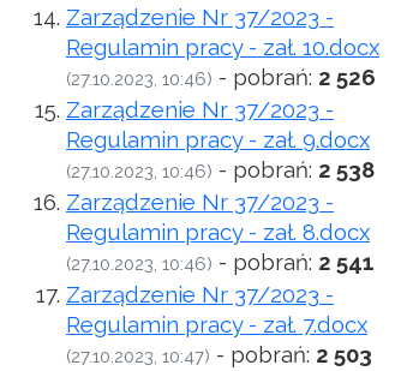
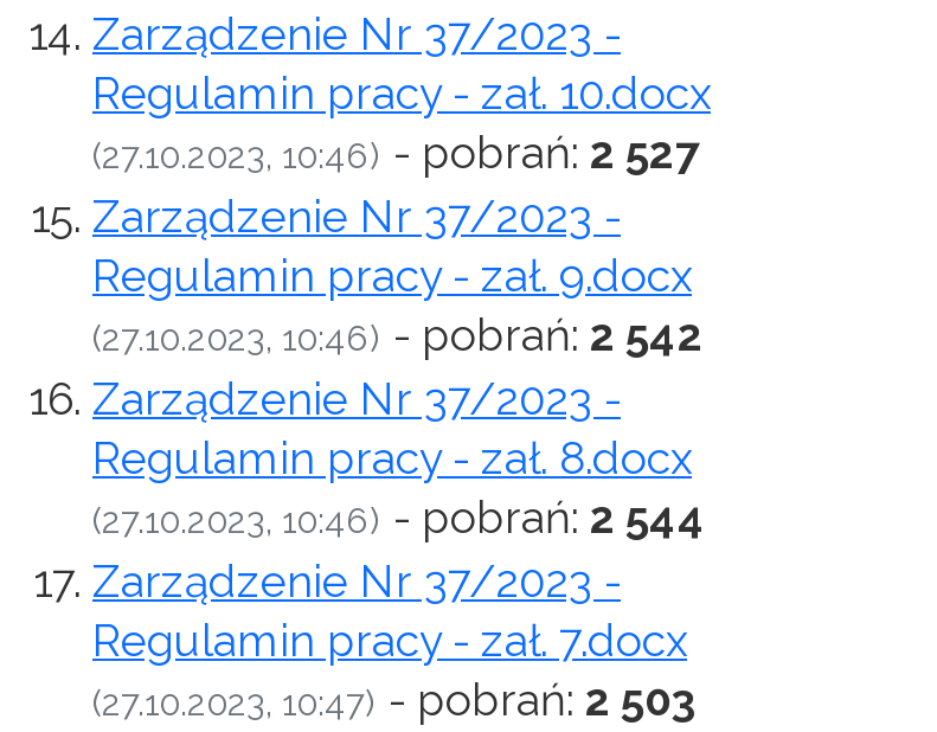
- (27.10.2023, 10:46) - pobrań: 2 526
+ (27.10.2023, 10:46) - pobrań: 2 527

- (27.10.2023, 10:46) - pobrań: 2 538
+ (27.10.2023, 10:46) - pobrań: 2 542

- (27.10.2023, 10:46) - pobrań: 2 541
+ (27.10.2023, 10:46) - pobrań: 2 544
